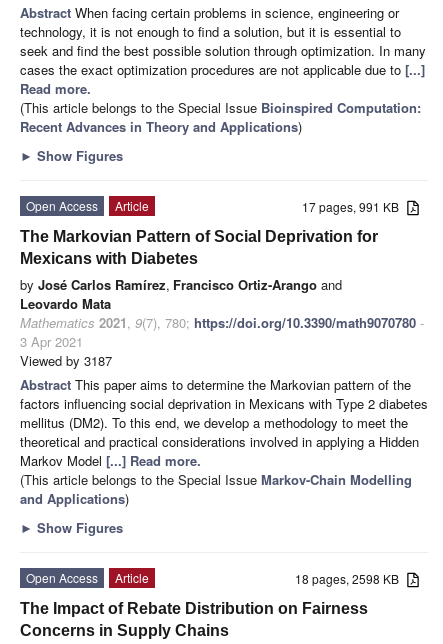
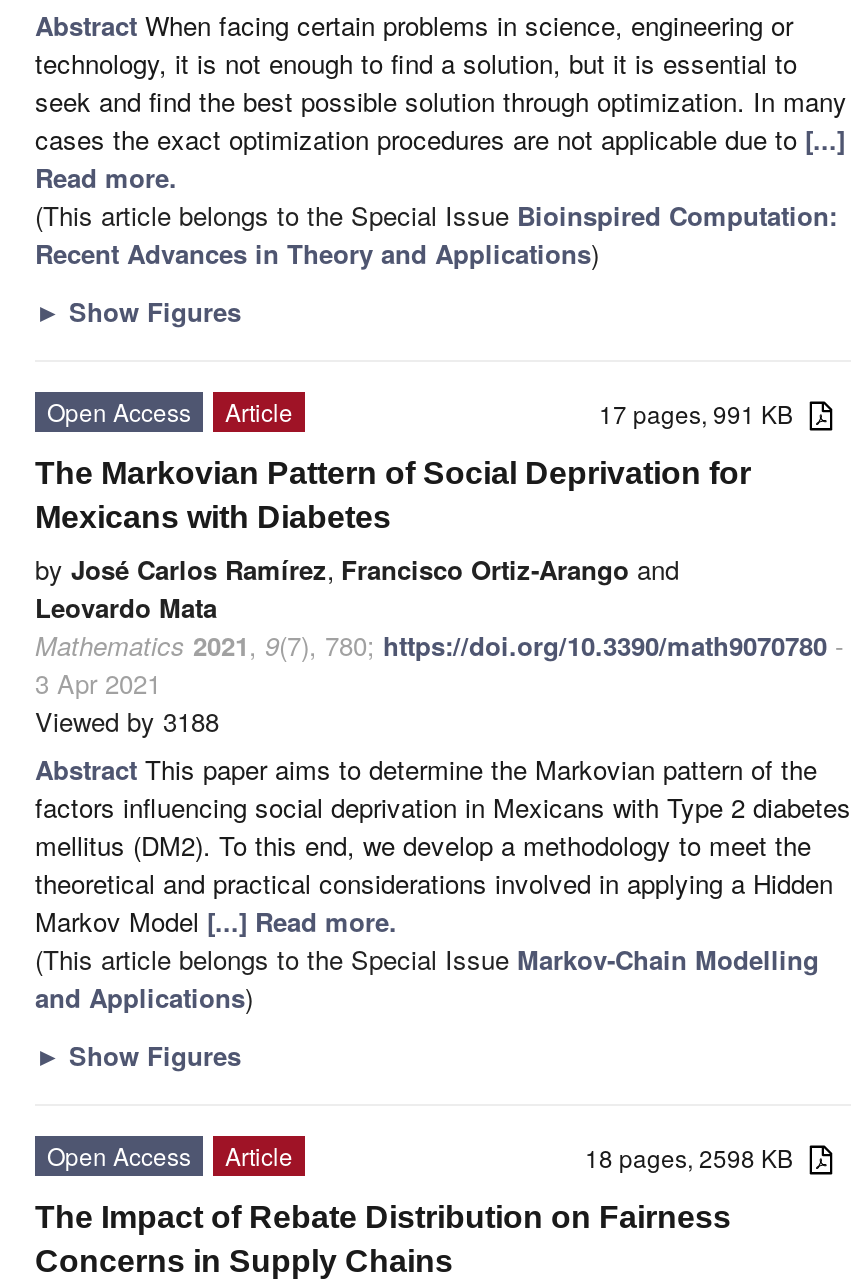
- Viewed by 3187
+ Viewed by 3188
